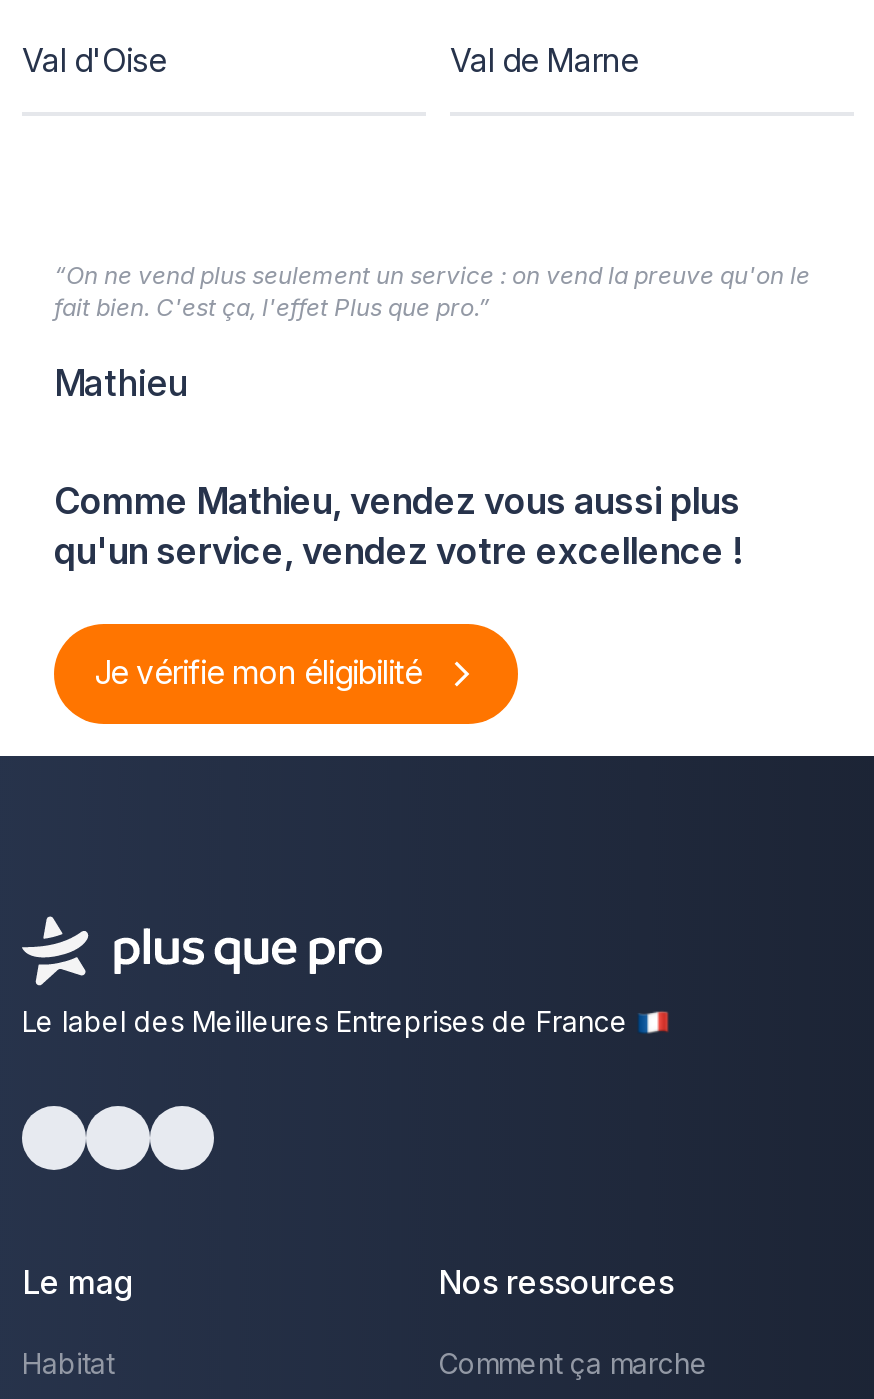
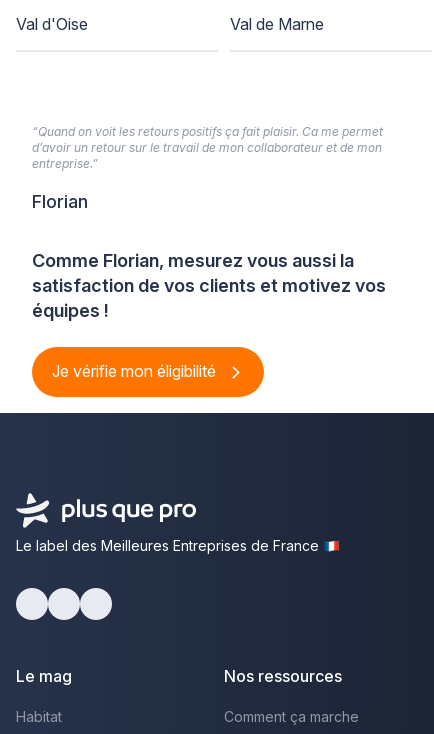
- “On ne vend plus seulement un service : on vend la preuve qu'on le
- fait bien. C'est ça, l'effet Plus que pro.”
+ “Quand on voit les retours positifs ça fait plaisir. Ca me permet
+ d’avoir un retour sur le travail de mon collaborateur et de mon
+ entreprise.”

- Mathieu
+ Florian

- Comme Mathieu, vendez vous aussi plus
- qu'un service, vendez votre excellence !
+ Comme Florian, mesurez vous aussi la
+ satisfaction de vos clients et motivez vos
+ équipes !
